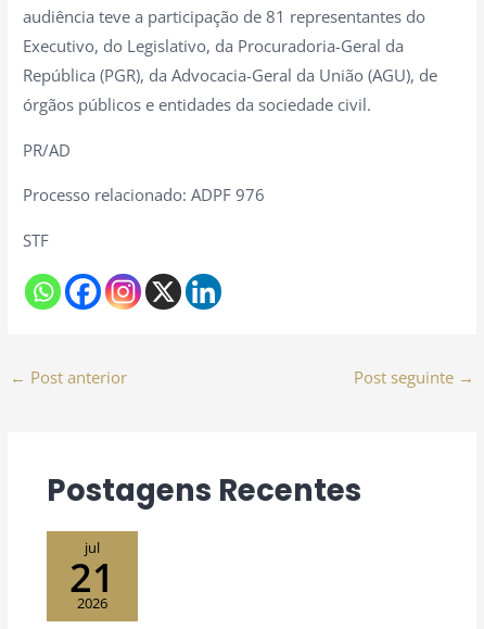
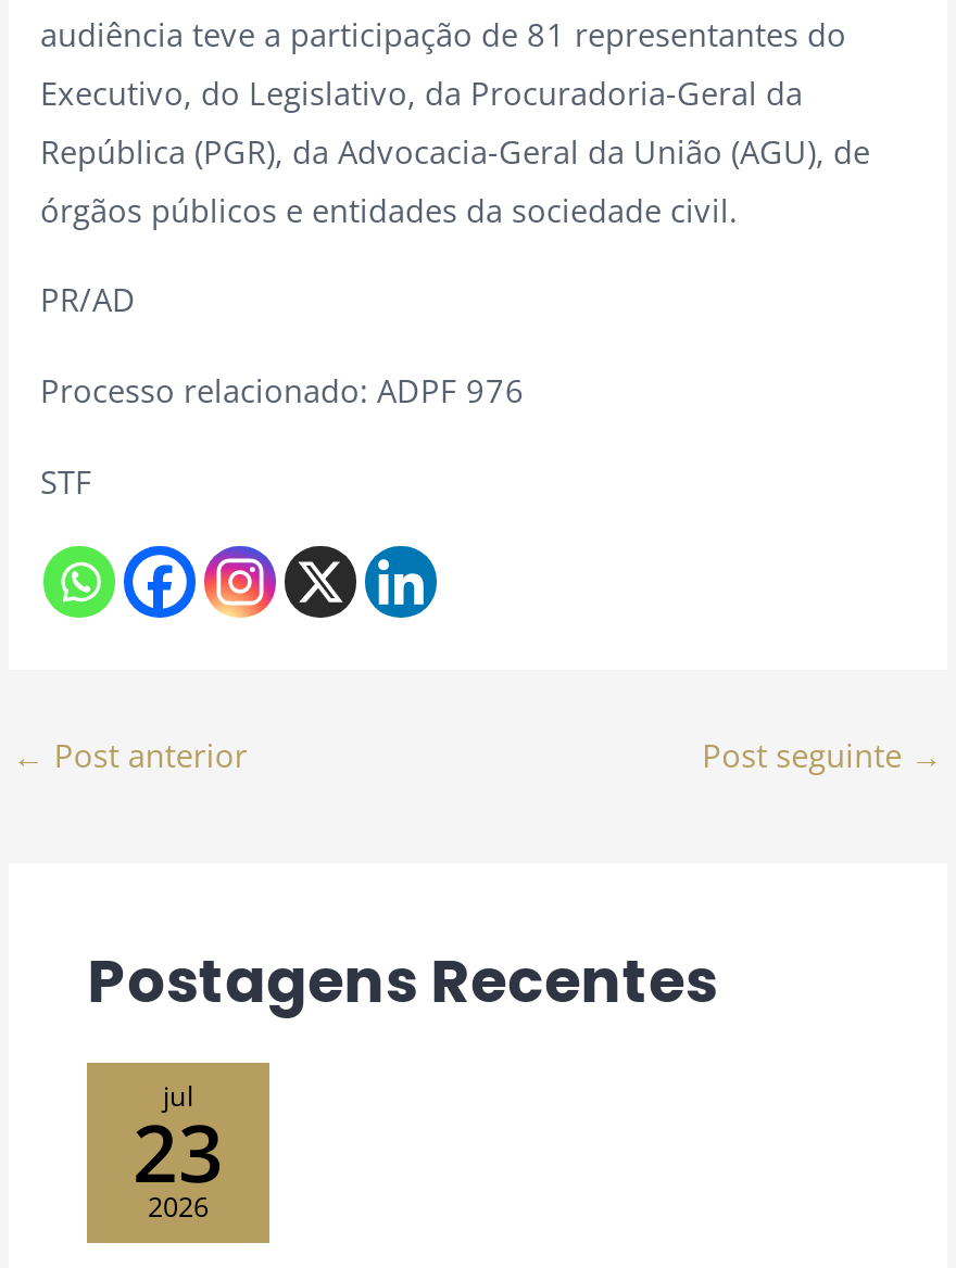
- 21
+ 23
